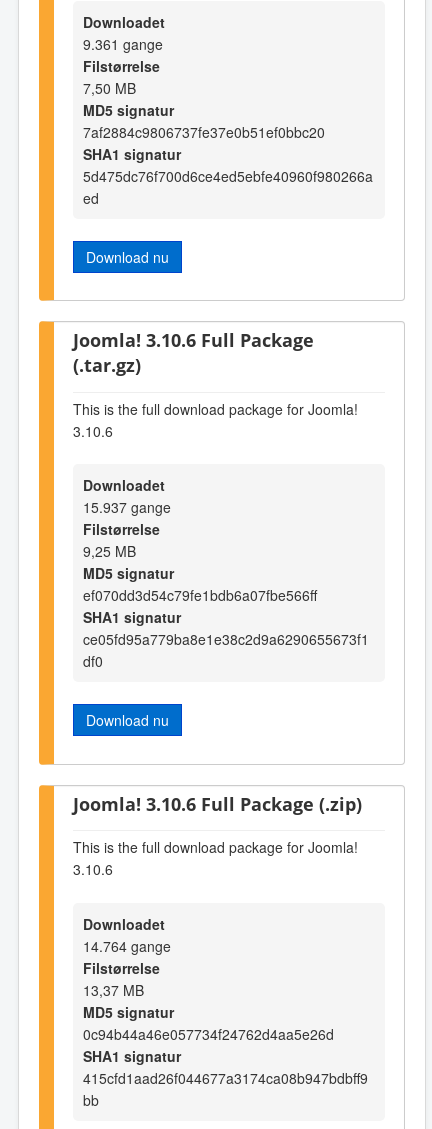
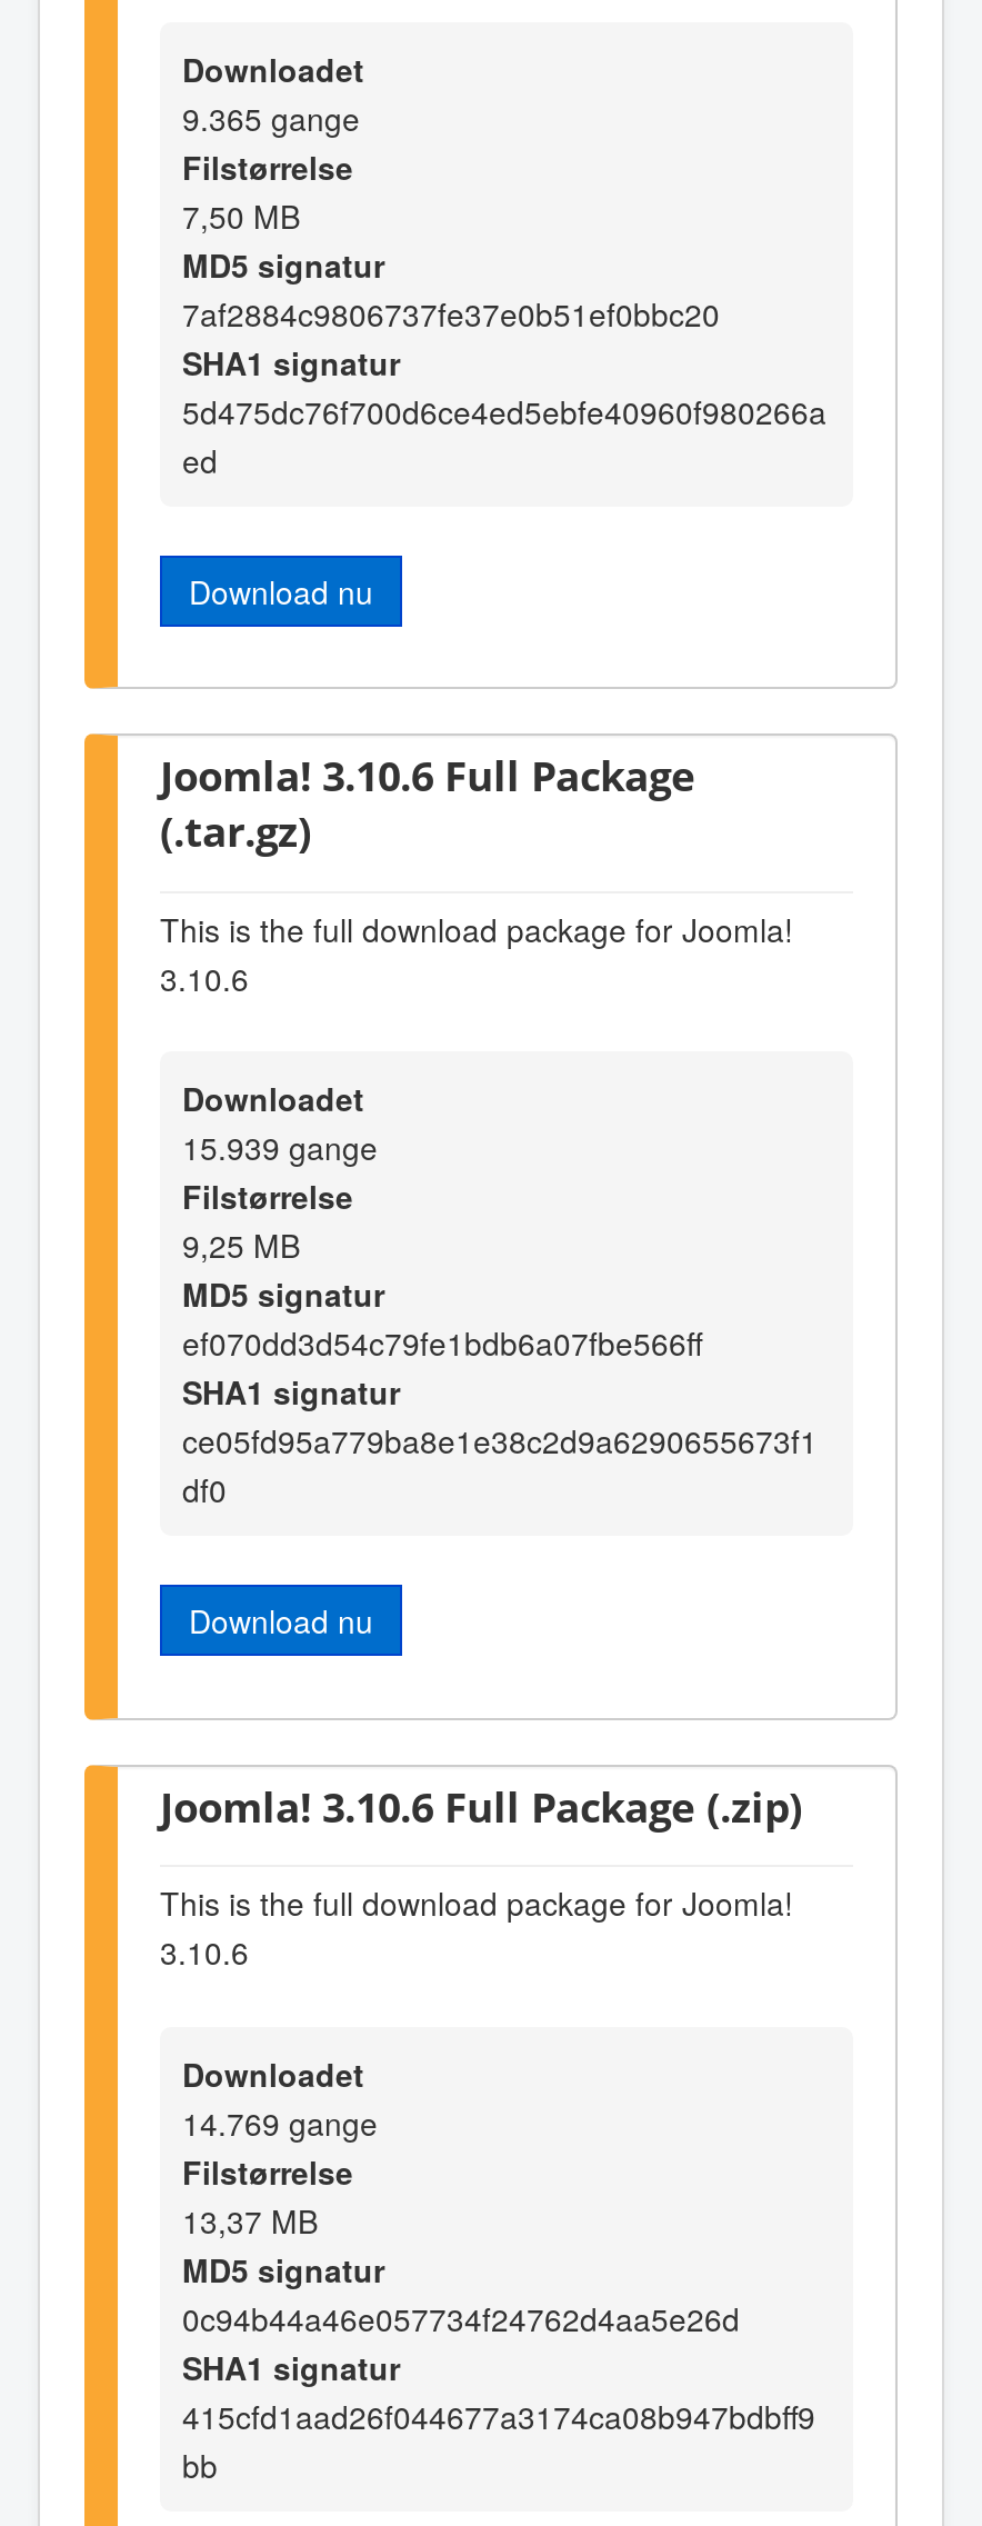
- 9.361 gange
+ 9.365 gange

- 15.937 gange
+ 15.939 gange

- 14.764 gange
+ 14.769 gange
